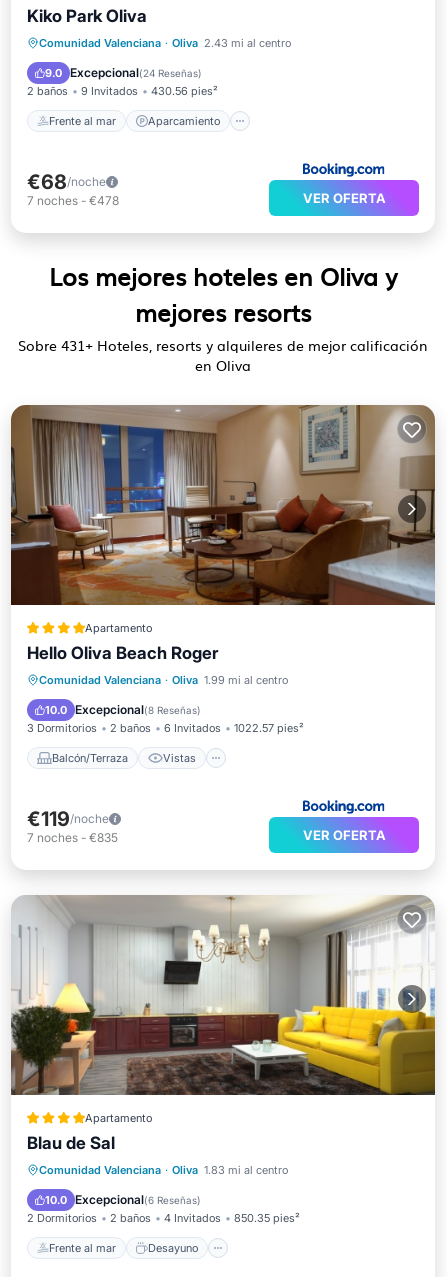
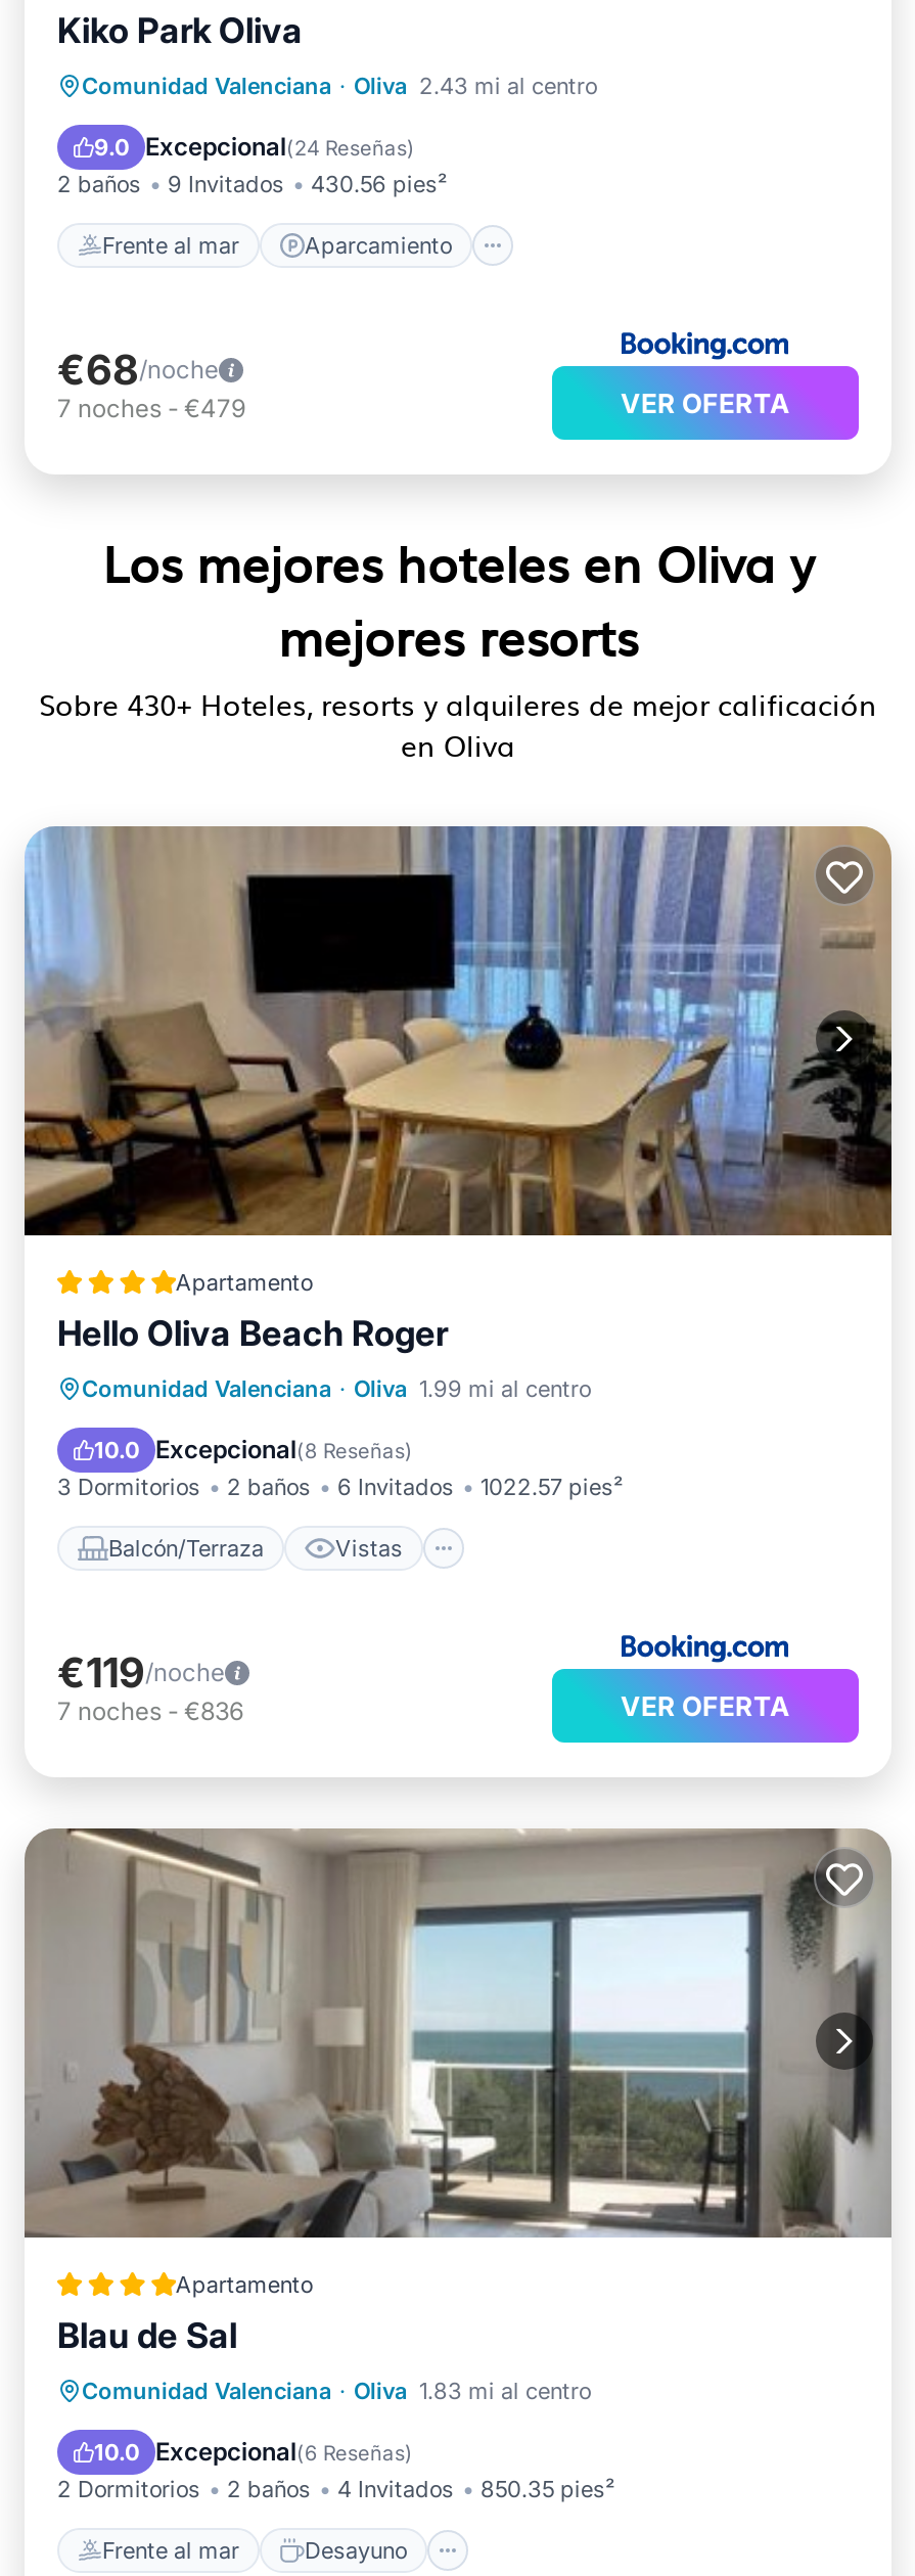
- 7 noches - €478
+ 7 noches - €479

- Sobre 431+ Hoteles, resorts y alquileres de mejor calificación
+ Sobre 430+ Hoteles, resorts y alquileres de mejor calificación

- [image]
+ [image]

- 7 noches - €835
+ 7 noches - €836

- [image]
+ [image]
